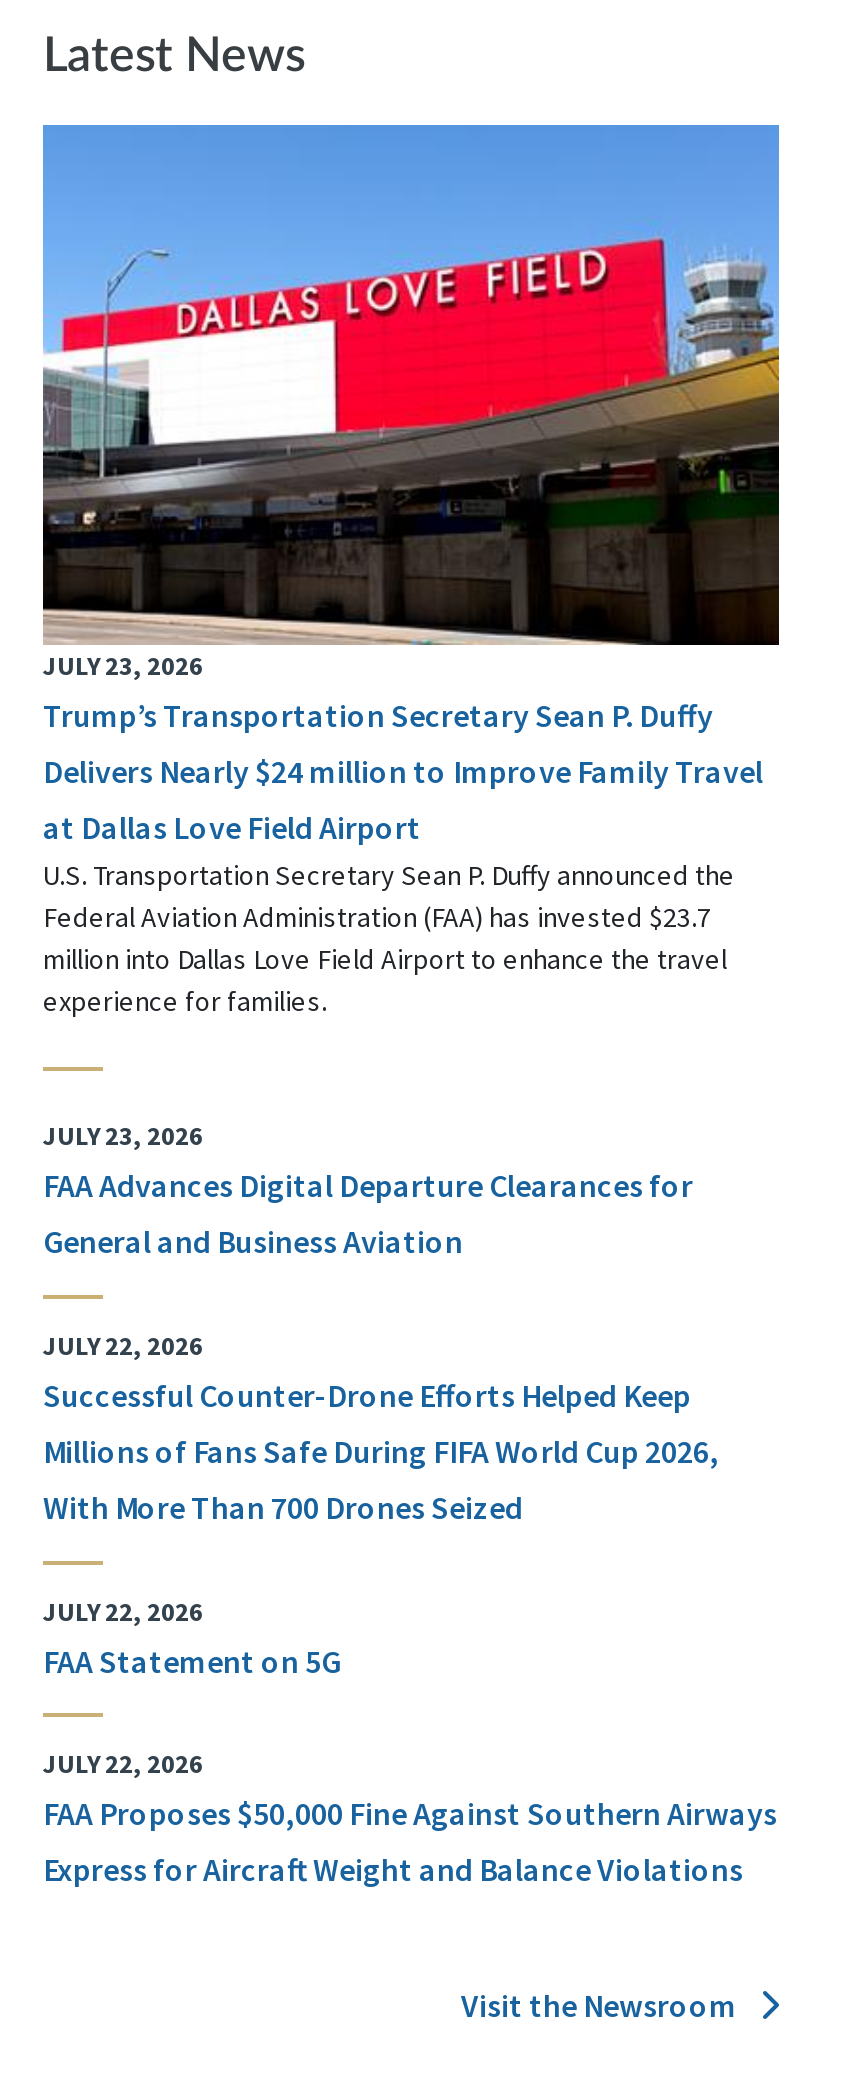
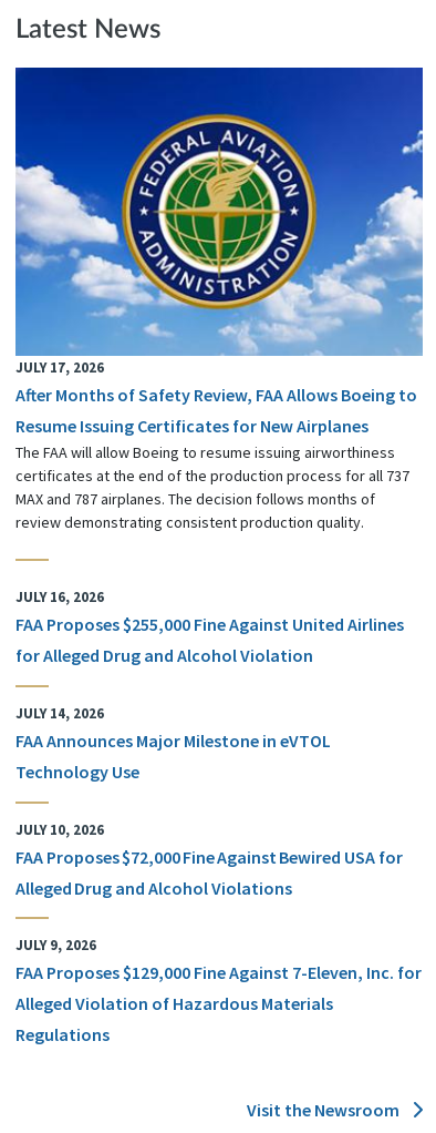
- [image]
- JULY 23, 2026
- Trump’s Transportation Secretary Sean P. Duffy
- Delivers Nearly $24 million to Improve Family Travel
- at Dallas Love Field Airport
- U.S. Transportation Secretary Sean P. Duffy announced the
- Federal Aviation Administration (FAA) has invested $23.7
- million into Dallas Love Field Airport to enhance the travel
- experience for families.
+ [image]
+ JULY 17, 2026
+ After Months of Safety Review, FAA Allows Boeing to
+ Resume Issuing Certificates for New Airplanes
+ The FAA will allow Boeing to resume issuing airworthiness
+ certificates at the end of the production process for all 737
+ MAX and 787 airplanes. The decision follows months of
+ review demonstrating consistent production quality.

- JULY 23, 2026
- FAA Advances Digital Departure Clearances for
- General and Business Aviation
+ JULY 16, 2026
+ FAA Proposes $255,000 Fine Against United Airlines
+ for Alleged Drug and Alcohol Violation

- JULY 22, 2026
- Successful Counter-Drone Efforts Helped Keep
- Millions of Fans Safe During FIFA World Cup 2026,
- With More Than 700 Drones Seized
+ JULY 14, 2026
+ FAA Announces Major Milestone in eVTOL
+ Technology Use

- JULY 22, 2026
- FAA Statement on 5G
+ JULY 10, 2026
+ FAA Proposes $72,000 Fine Against Bewired USA for
+ Alleged Drug and Alcohol Violations

- JULY 22, 2026
- FAA Proposes $50,000 Fine Against Southern Airways
- Express for Aircraft Weight and Balance Violations
+ JULY 9, 2026
+ FAA Proposes $129,000 Fine Against 7-Eleven, Inc. for
+ Alleged Violation of Hazardous Materials
+ Regulations
